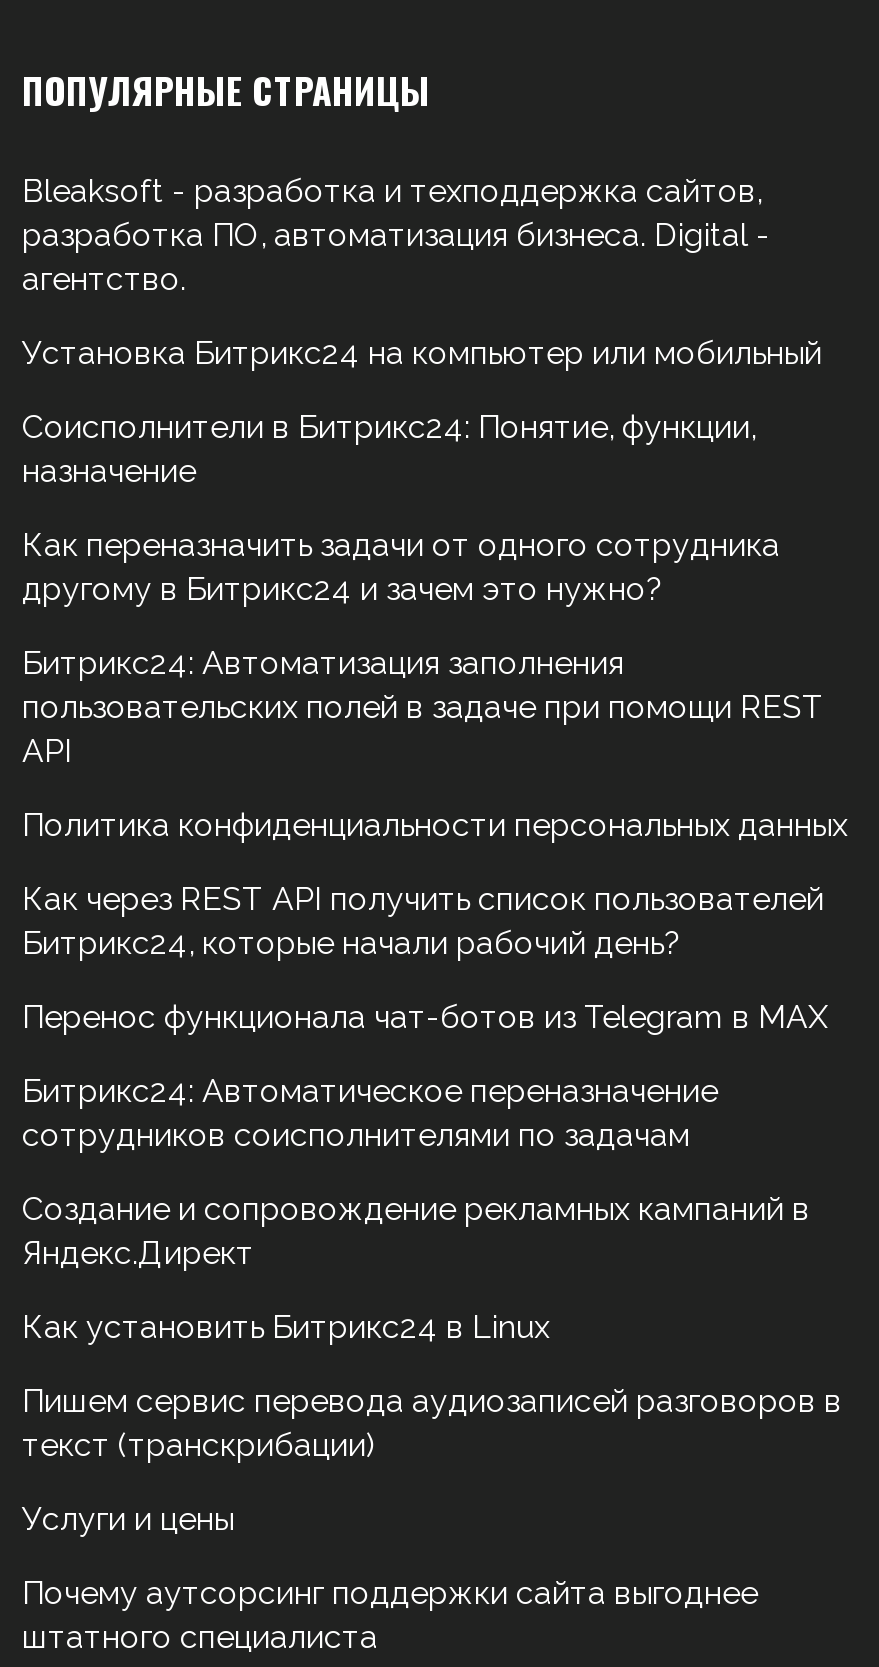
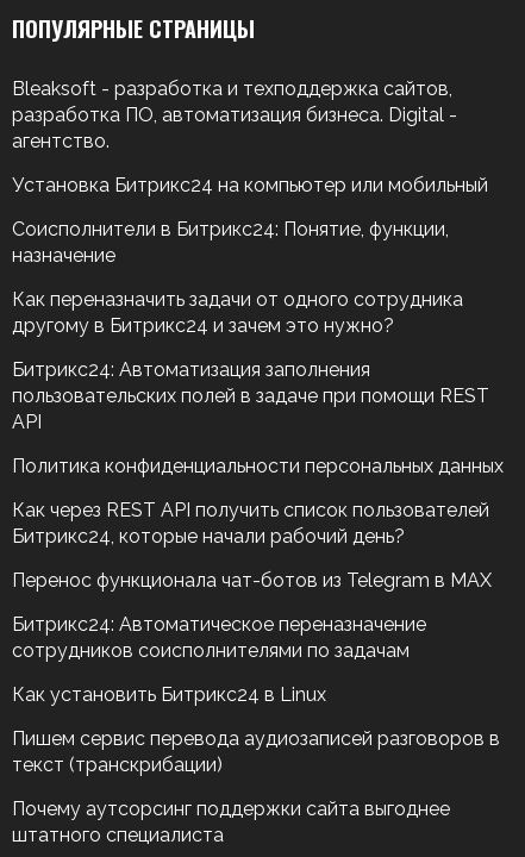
- Создание и сопровождение рекламных кампаний в
- Яндекс.Директ

- Услуги и цены
